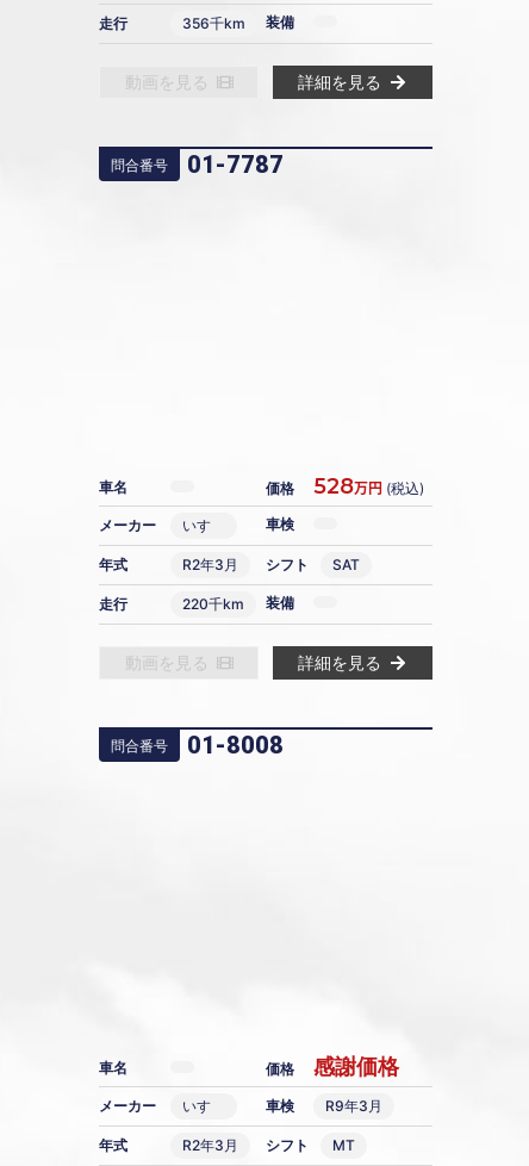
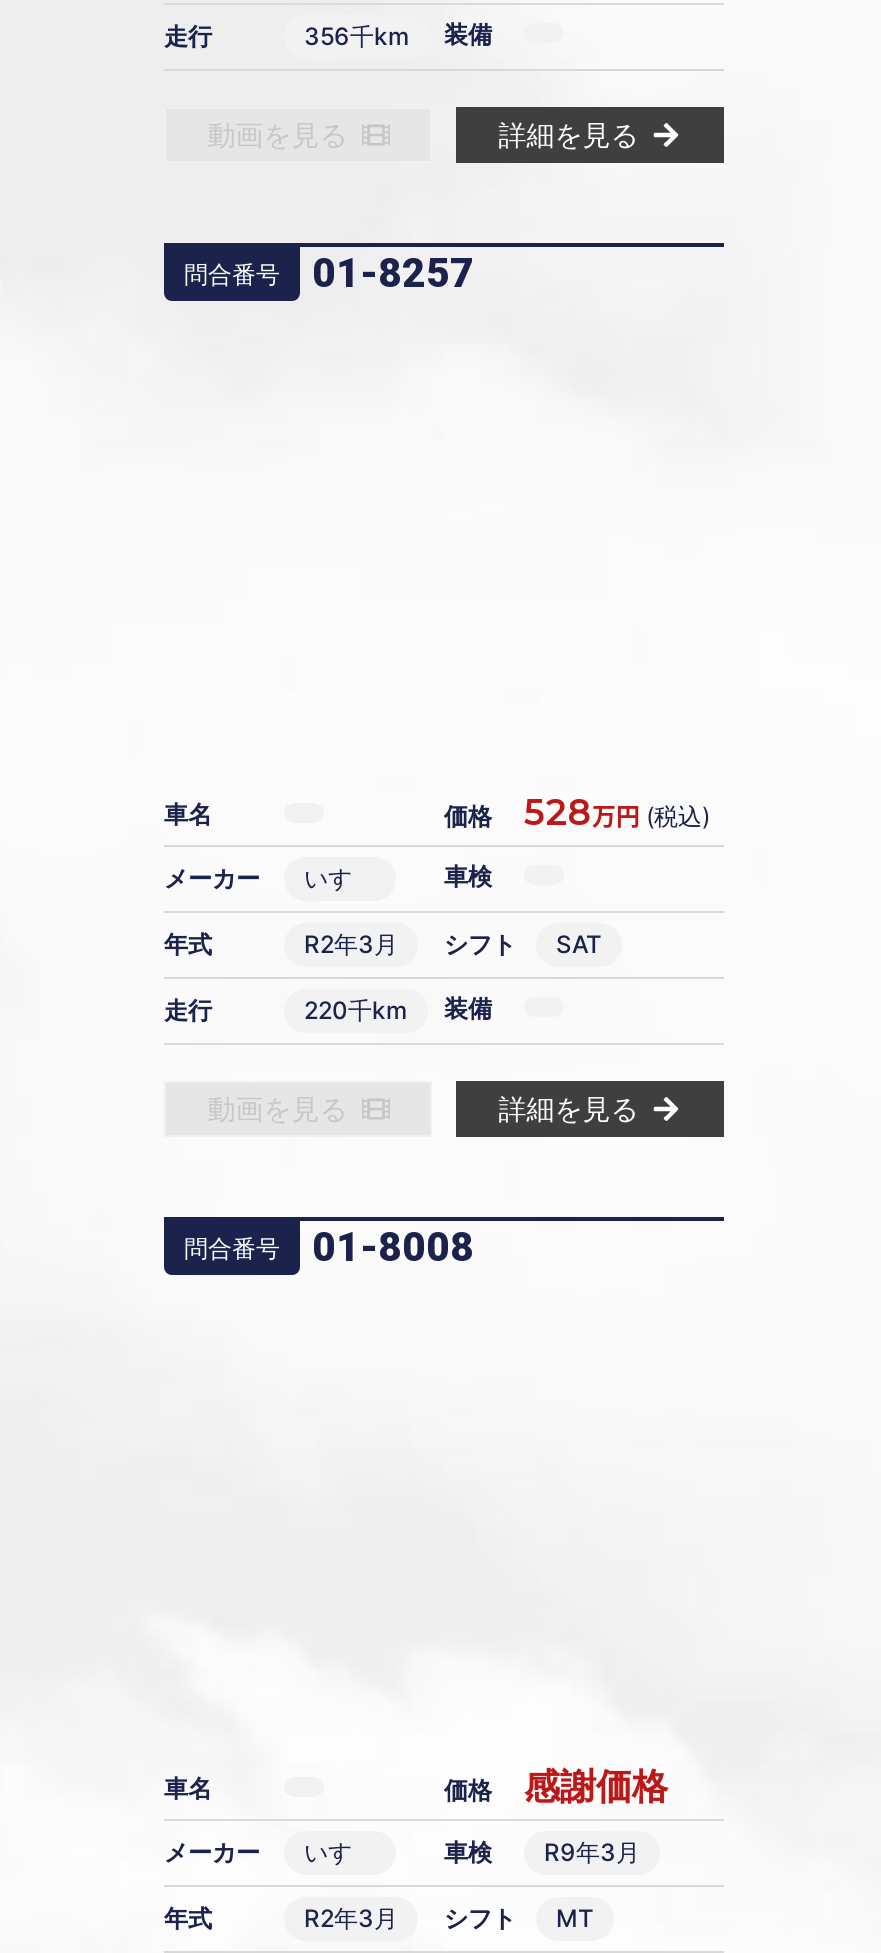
- 問合番号 01-7787
+ 問合番号 01-8257
